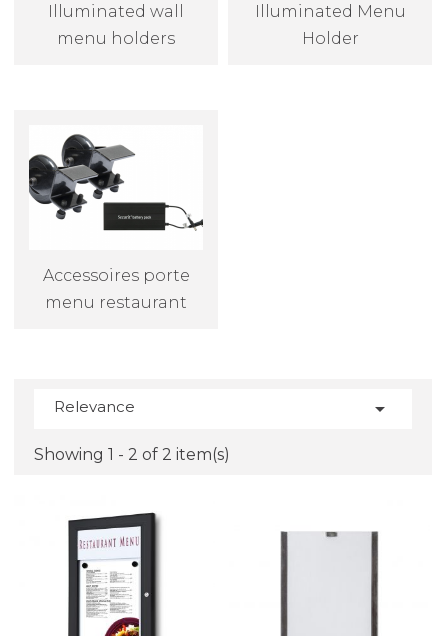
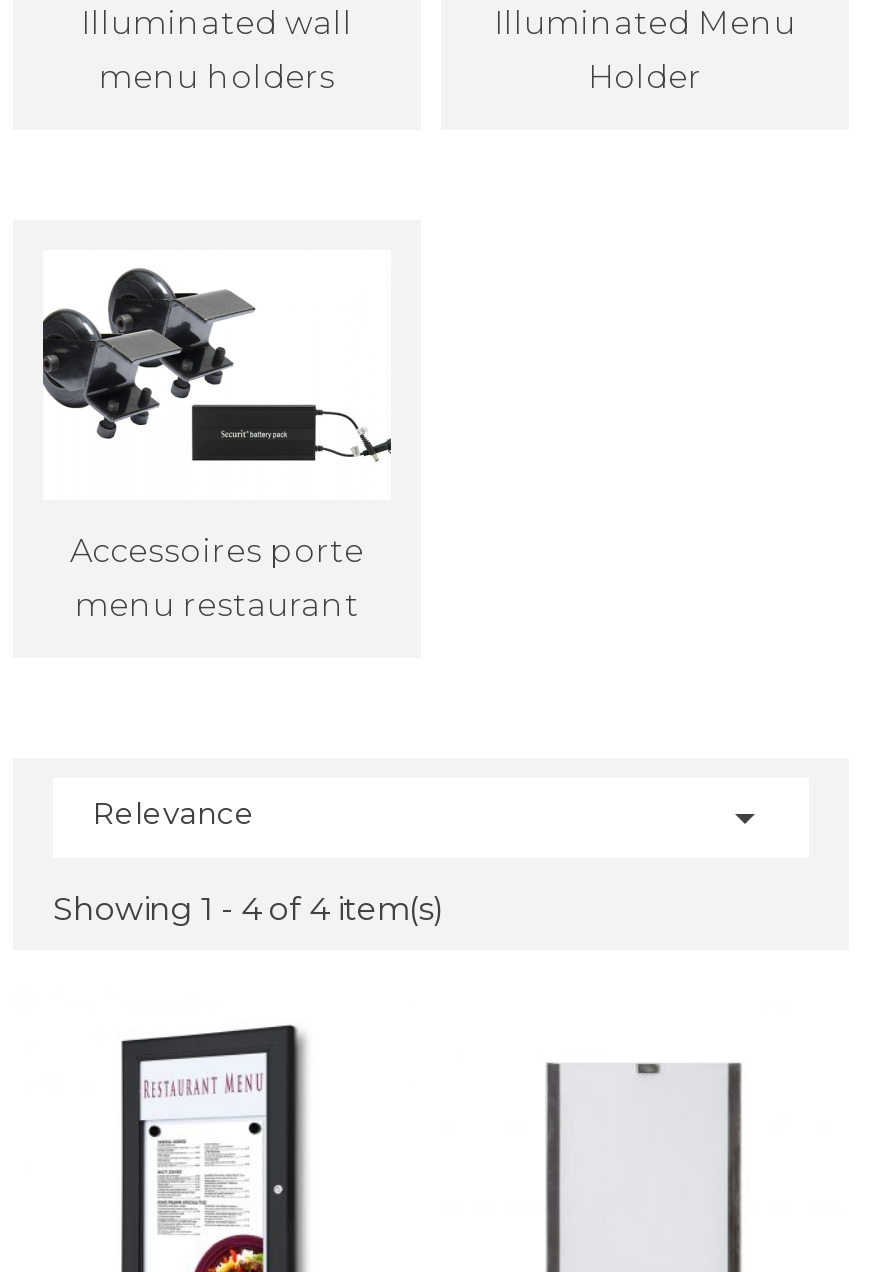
- Showing 1 - 2 of 2 item(s)
+ Showing 1 - 4 of 4 item(s)
